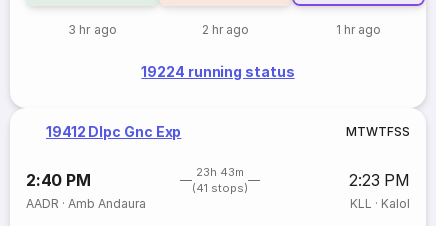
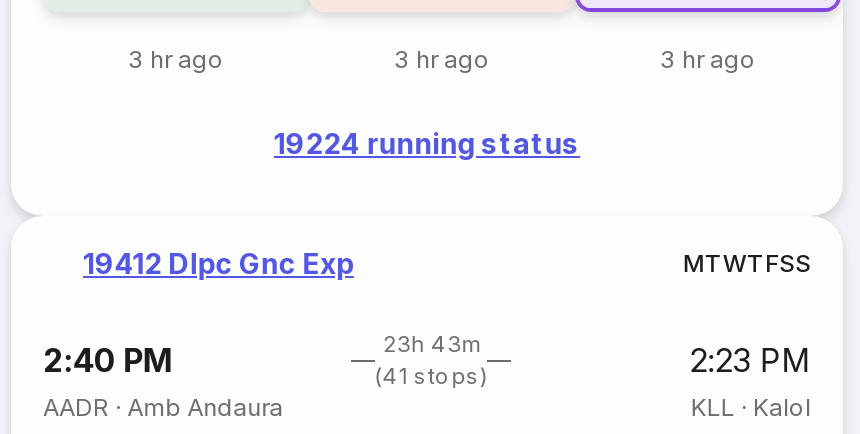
- 2 hr ago
+ 3 hr ago

- 1 hr ago
+ 3 hr ago
